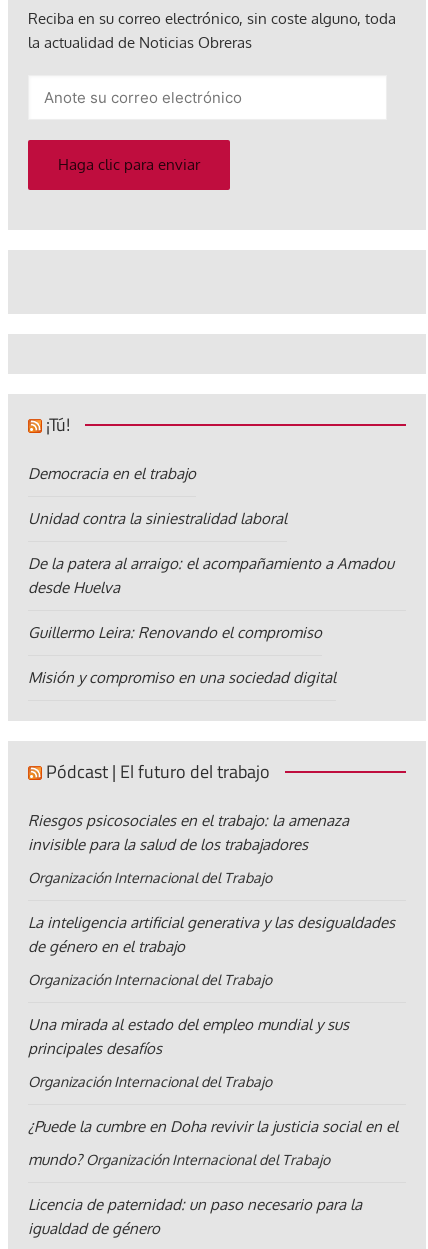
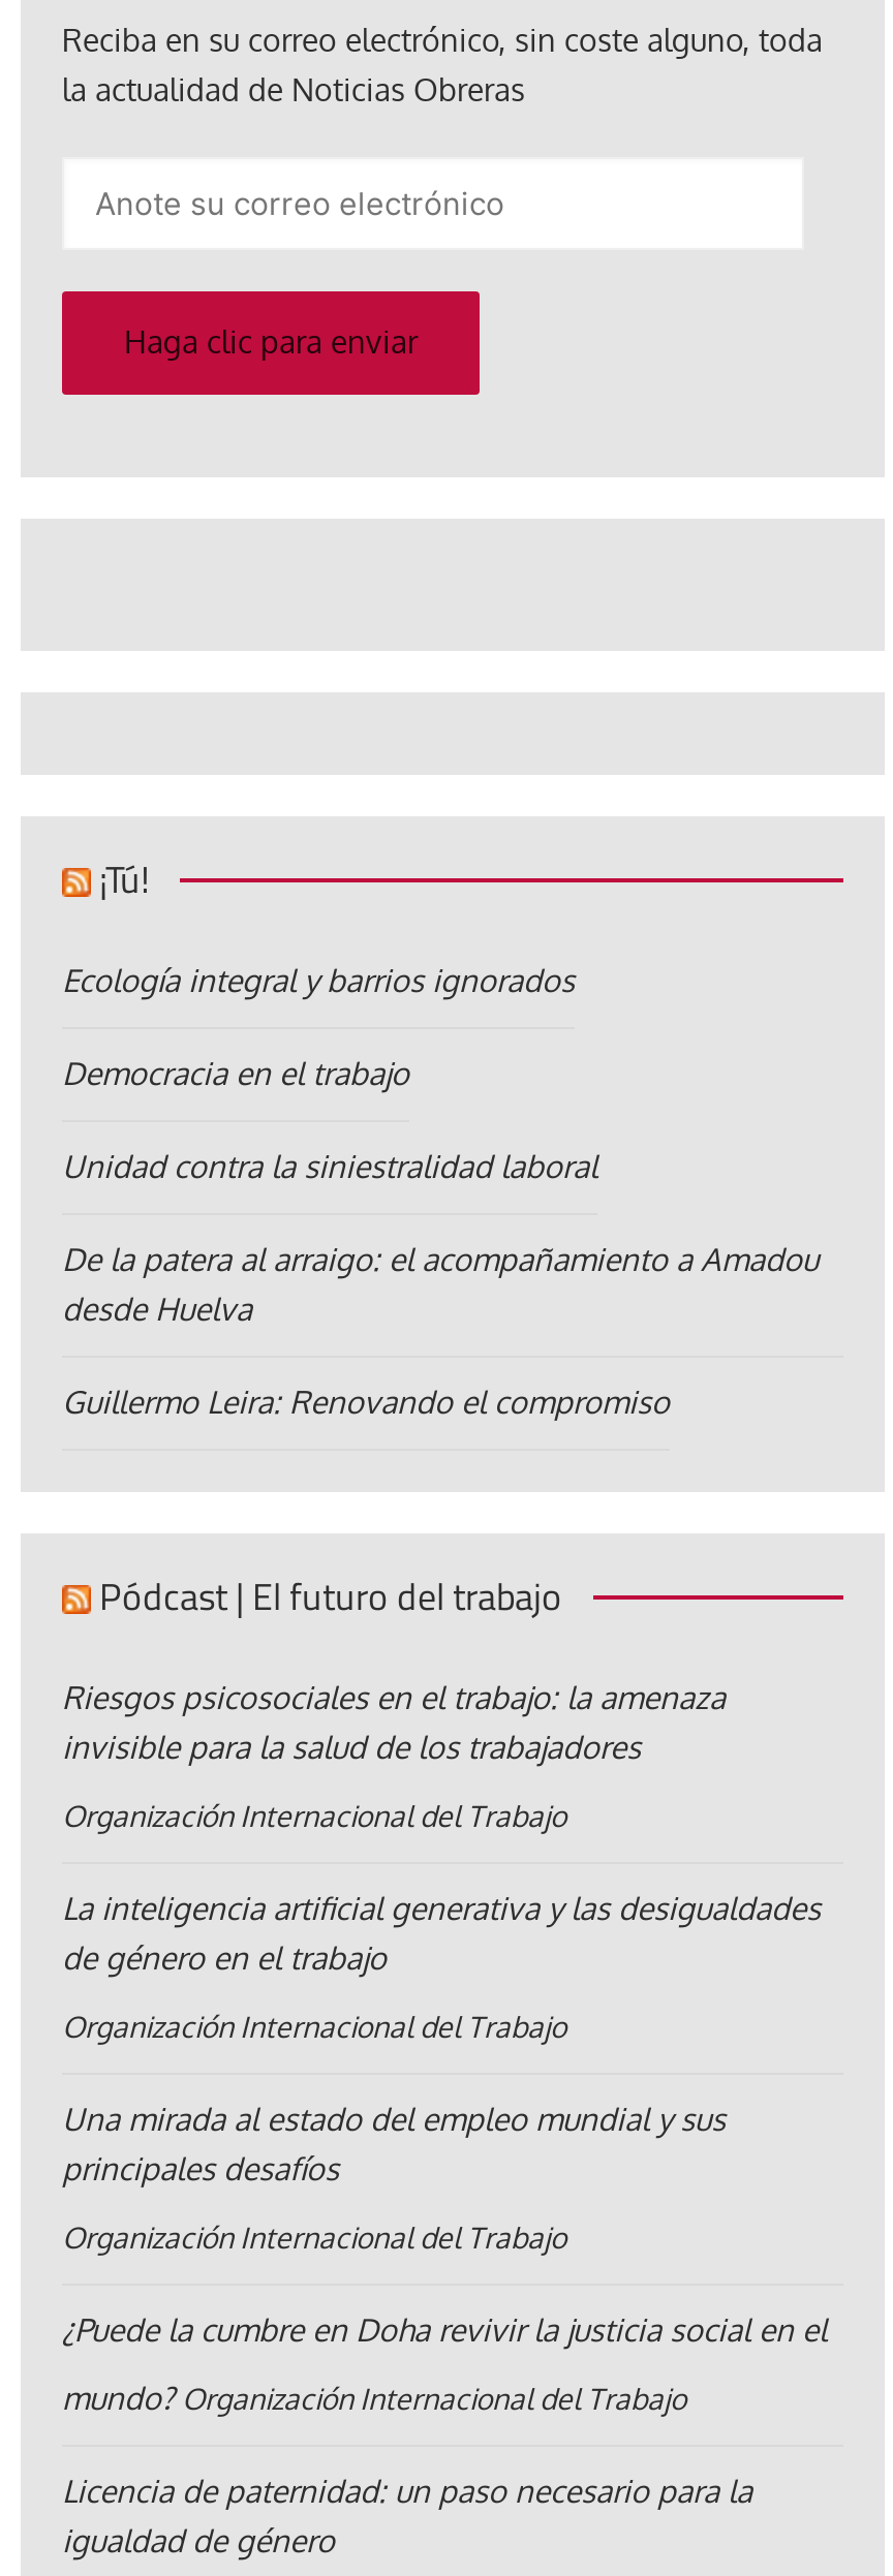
+ Ecología integral y barrios ignorados

moved down: Democracia en el trabajo | Unidad contra la siniestralidad laboral | De la patera al arraigo: el acompañamiento a Amadou | desde Huelva | Guillermo Leira: Renovando el compromiso

- Misión y compromiso en una sociedad digital
